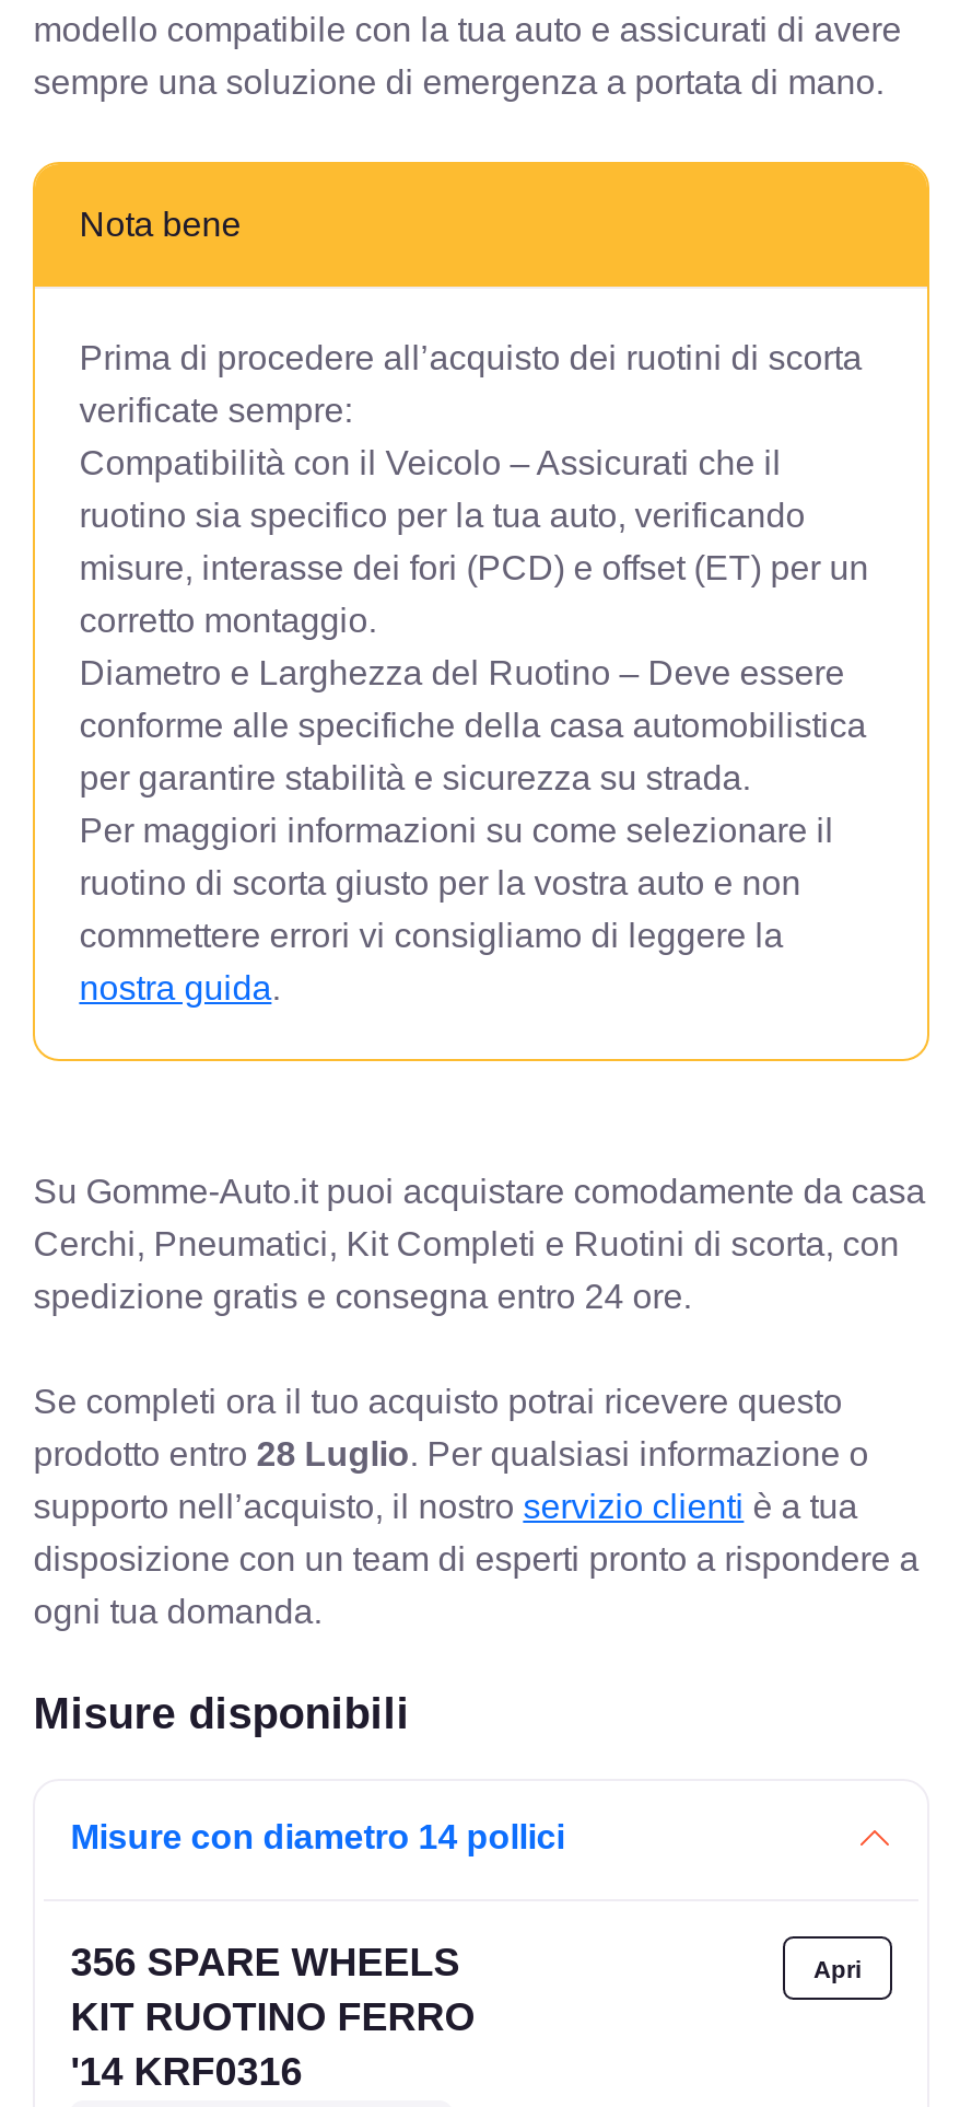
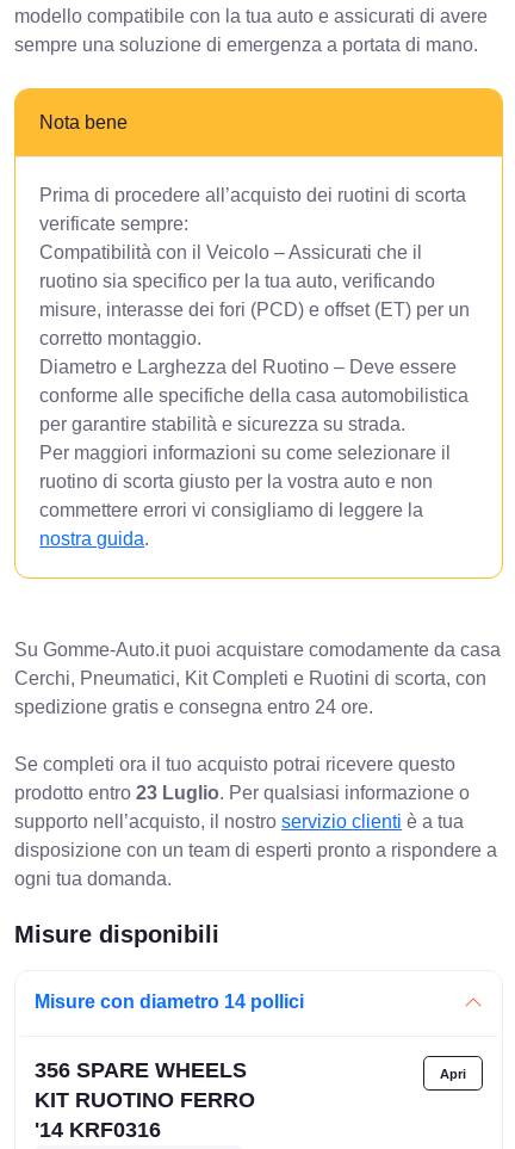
- prodotto entro 28 Luglio. Per qualsiasi informazione o
+ prodotto entro 23 Luglio. Per qualsiasi informazione o
